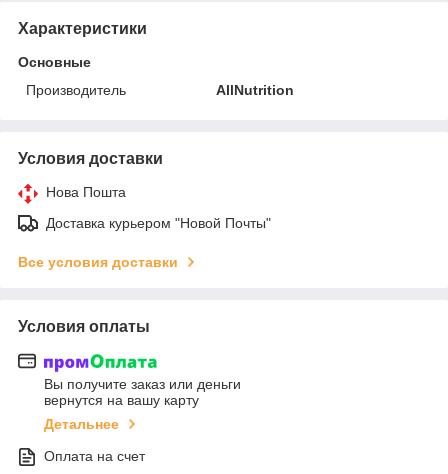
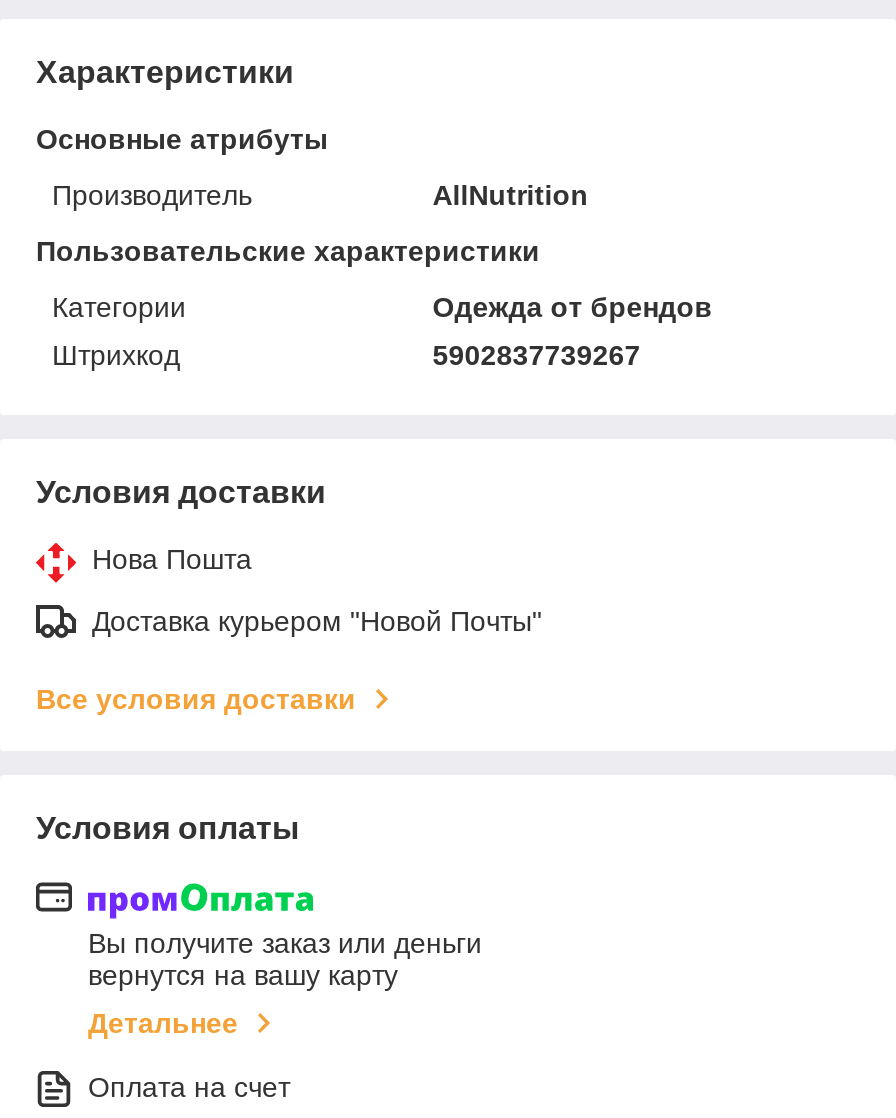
- Основные
+ Основные атрибуты

+ Пользовательские характеристики
+ Категории
+ Одежда от брендов
+ Штрихкод
+ 5902837739267
